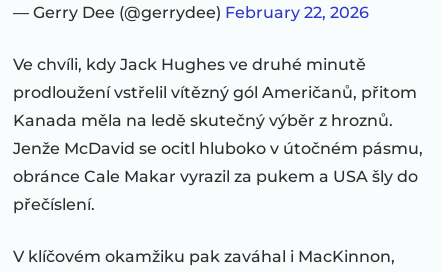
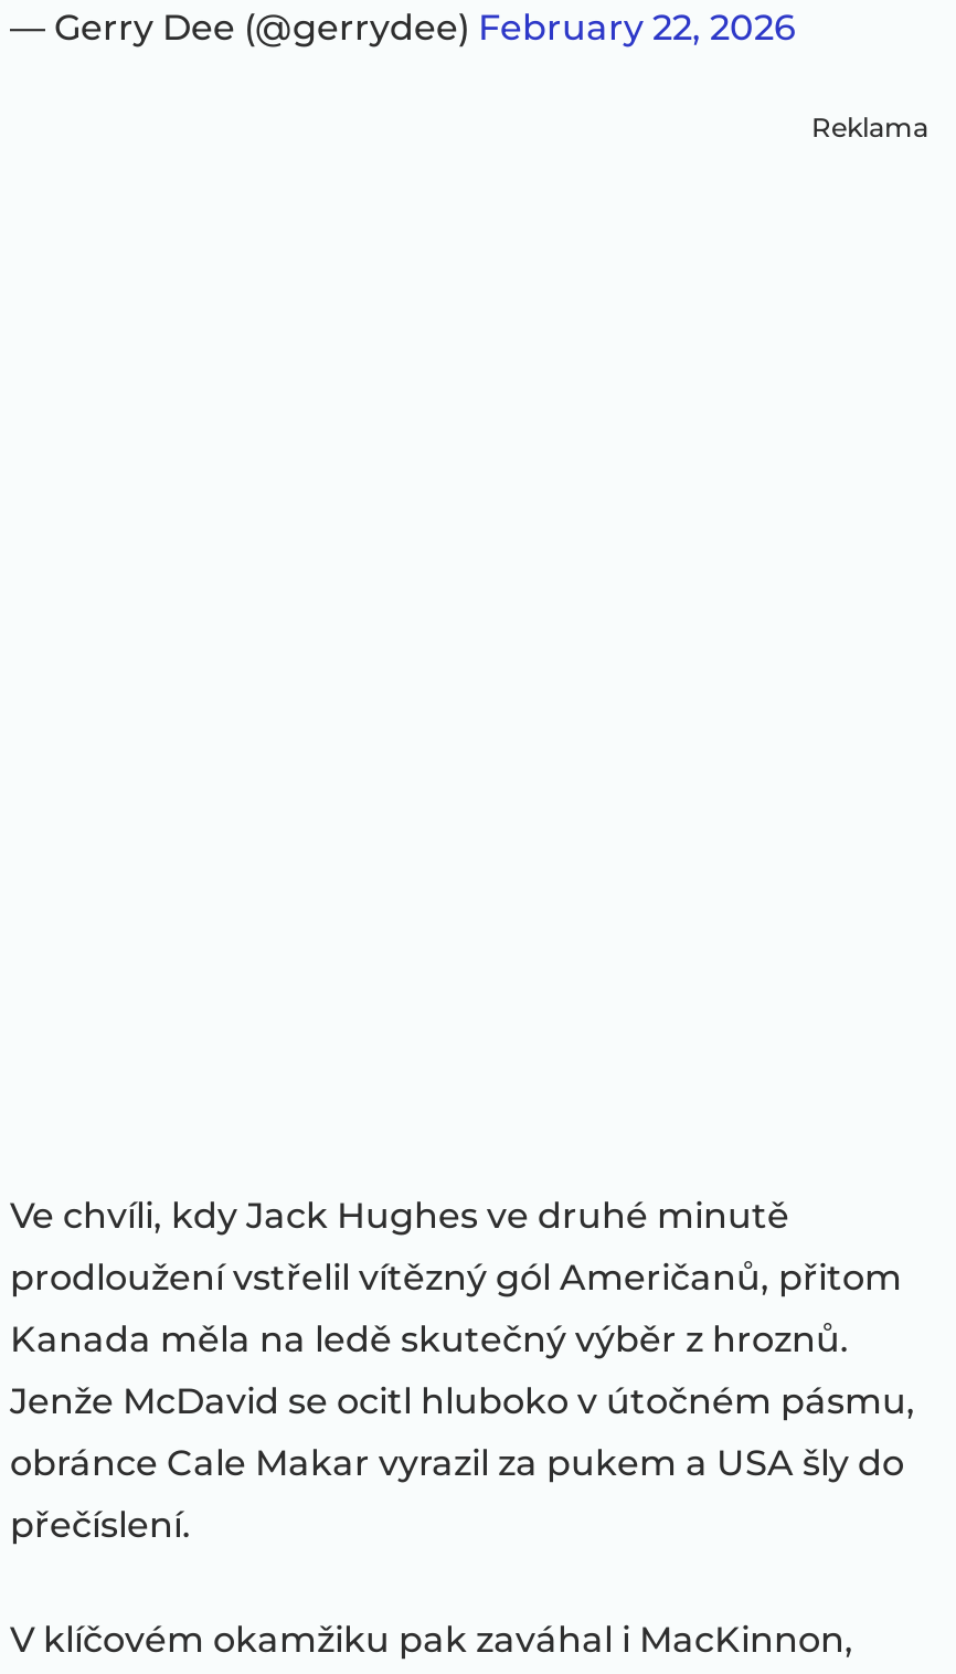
+ Reklama
